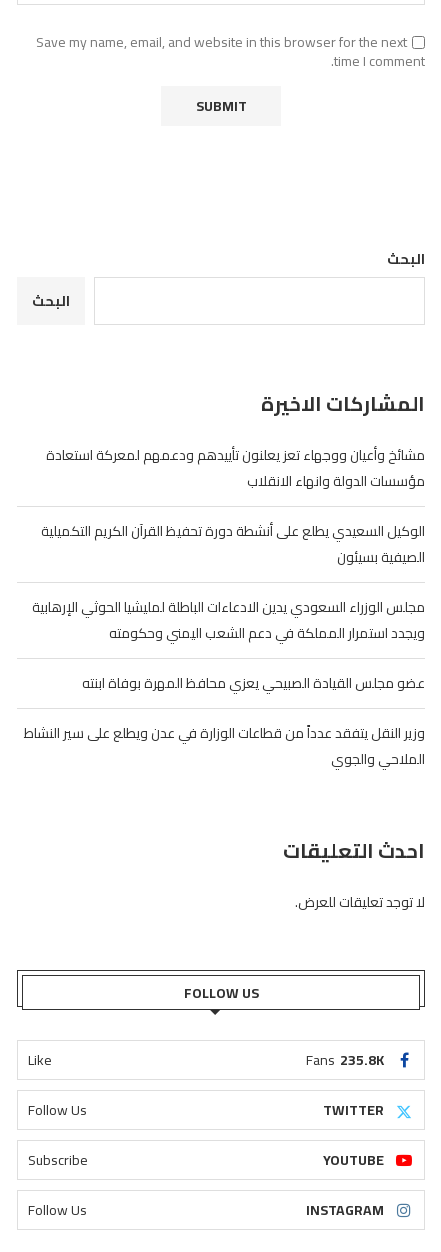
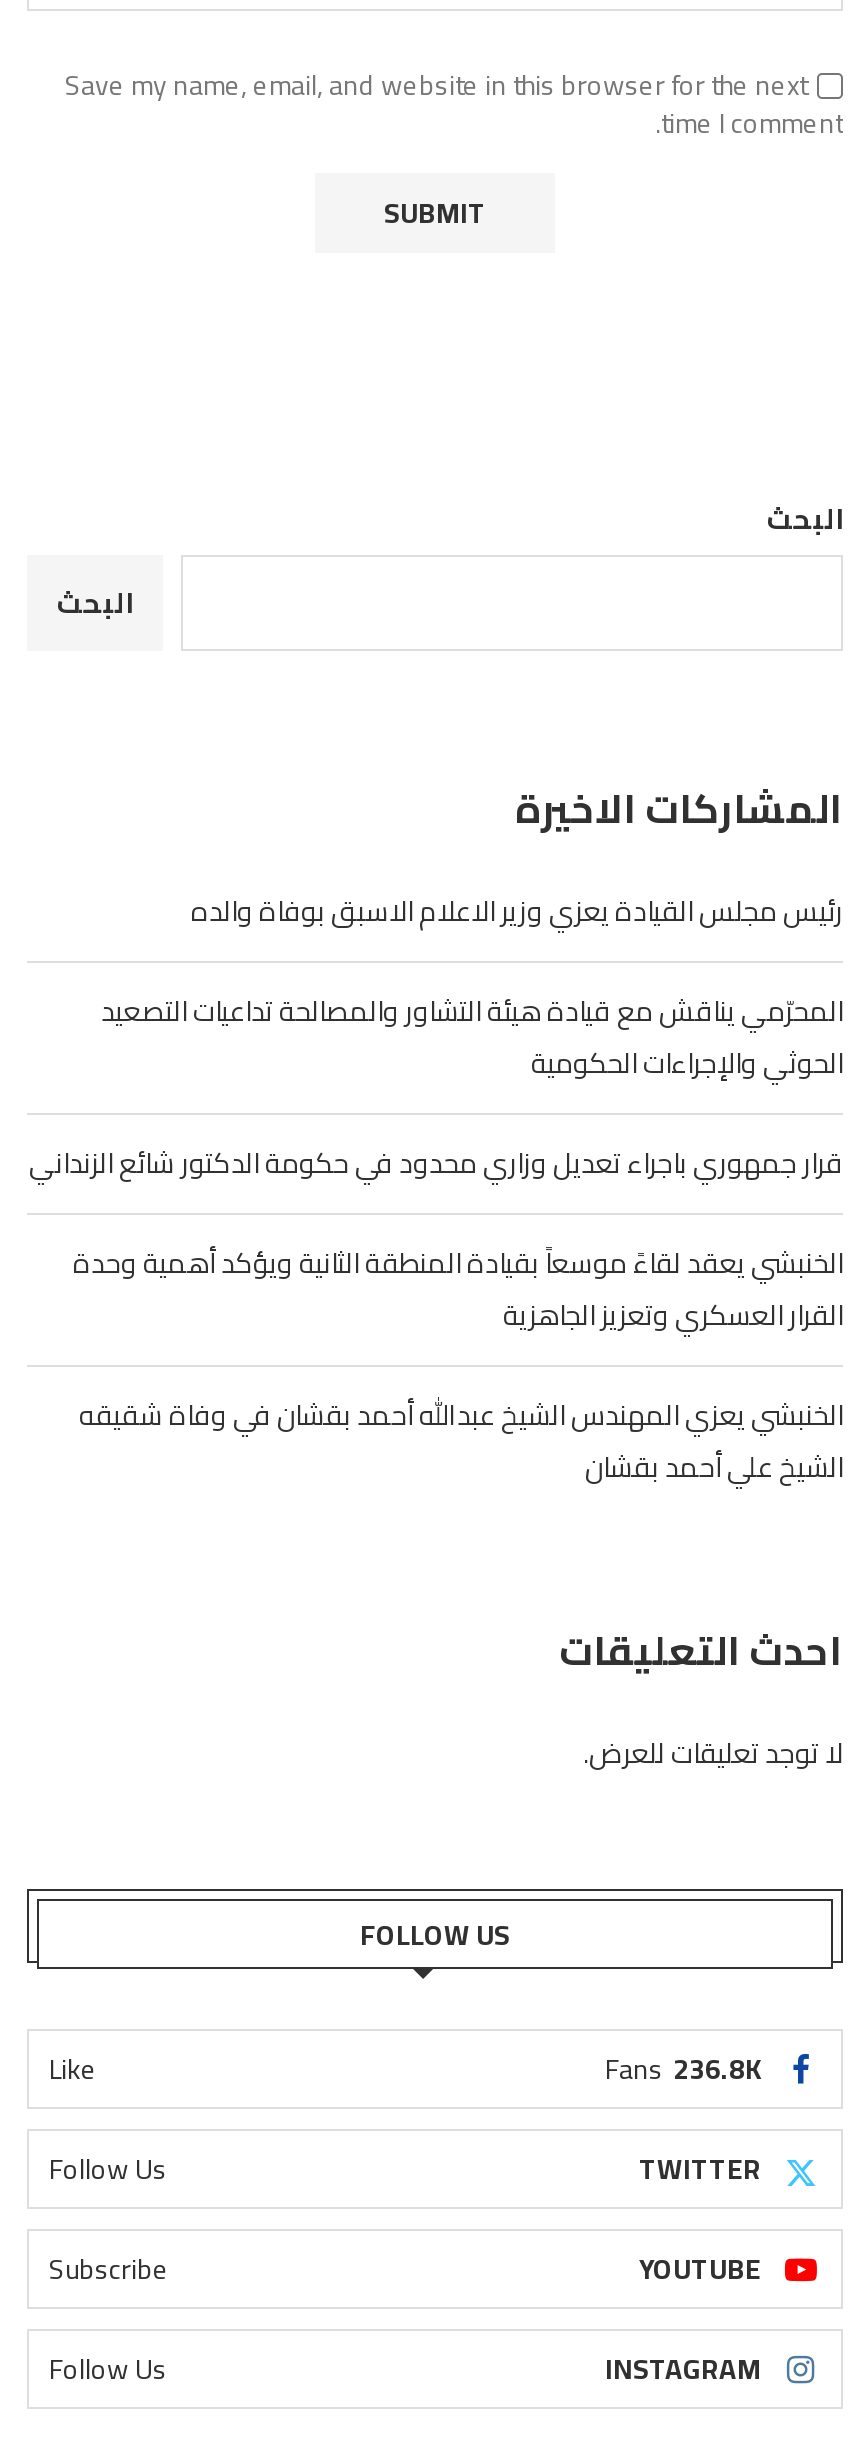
- مشائخ وأعيان ووجهاء تعز يعلنون تأييدهم ودعمهم لمعركة استعادة
- مؤسسات الدولة وانهاء الانقلاب
+ رئيس مجلس القيادة يعزي وزير الاعلام الاسبق بوفاة والده

- الوكيل السعيدي يطلع على أنشطة دورة تحفيظ القرآن الكريم التكميلية
- الصيفية بسيئون
+ المحرّمي يناقش مع قيادة هيئة التشاور والمصالحة تداعيات التصعيد
+ الحوثي والإجراءات الحكومية

- مجلس الوزراء السعودي يدين الادعاءات الباطلة لمليشيا الحوثي الإرهابية
- ويجدد استمرار المملكة في دعم الشعب اليمني وحكومته
+ قرار جمهوري باجراء تعديل وزاري محدود في حكومة الدكتور شائع الزنداني

- عضو مجلس القيادة الصبيحي يعزي محافظ المهرة بوفاة ابنته
+ الخنبشي يعقد لقاءً موسعاً بقيادة المنطقة الثانية ويؤكد أهمية وحدة
+ القرار العسكري وتعزيز الجاهزية

- وزير النقل يتفقد عدداً من قطاعات الوزارة في عدن ويطلع على سير النشاط
- الملاحي والجوي
+ الخنبشي يعزي المهندس الشيخ عبدالله أحمد بقشان في وفاة شقيقه
+ الشيخ علي أحمد بقشان

- Fans 235.8K
+ Fans 236.8K
